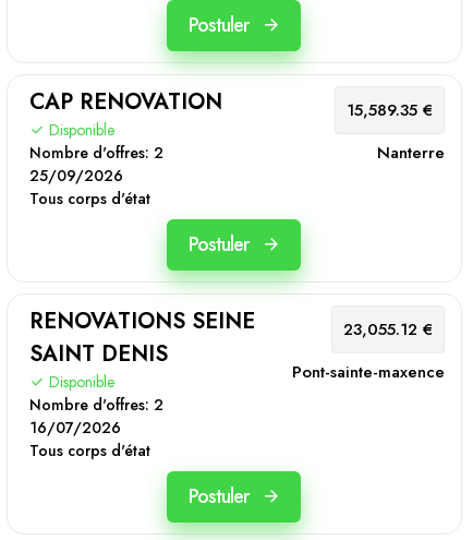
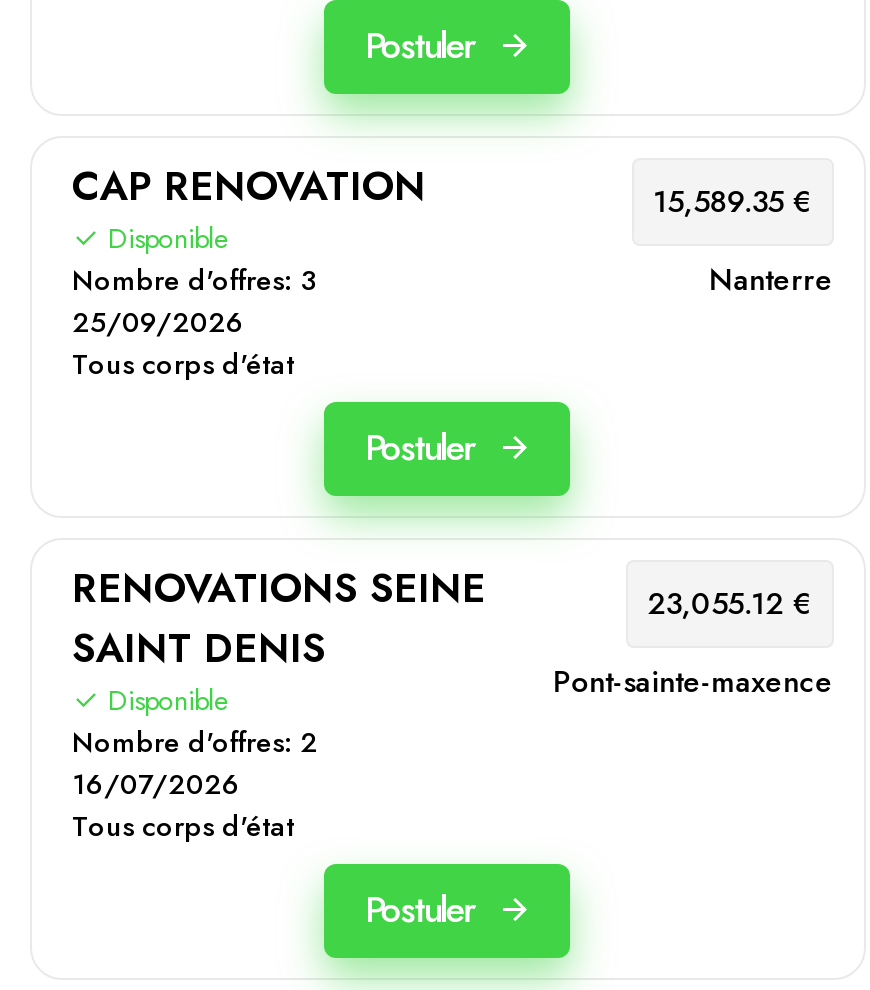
- Nombre d'offres: 2
+ Nombre d'offres: 3
